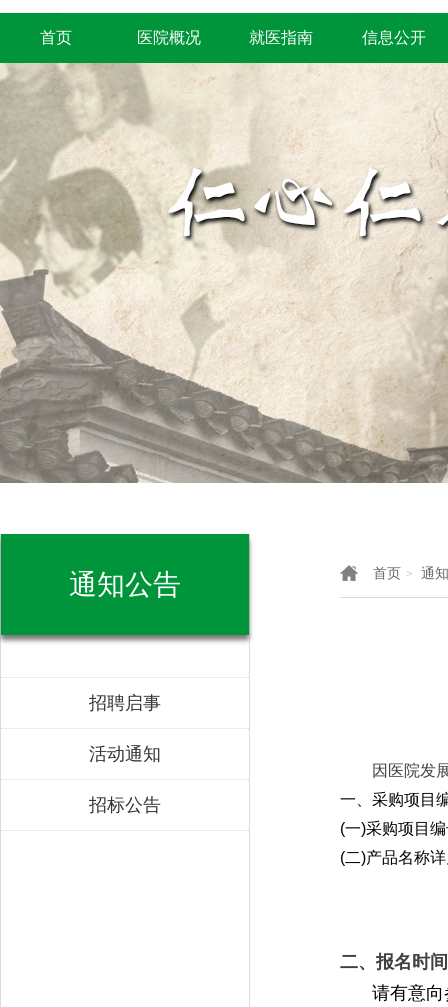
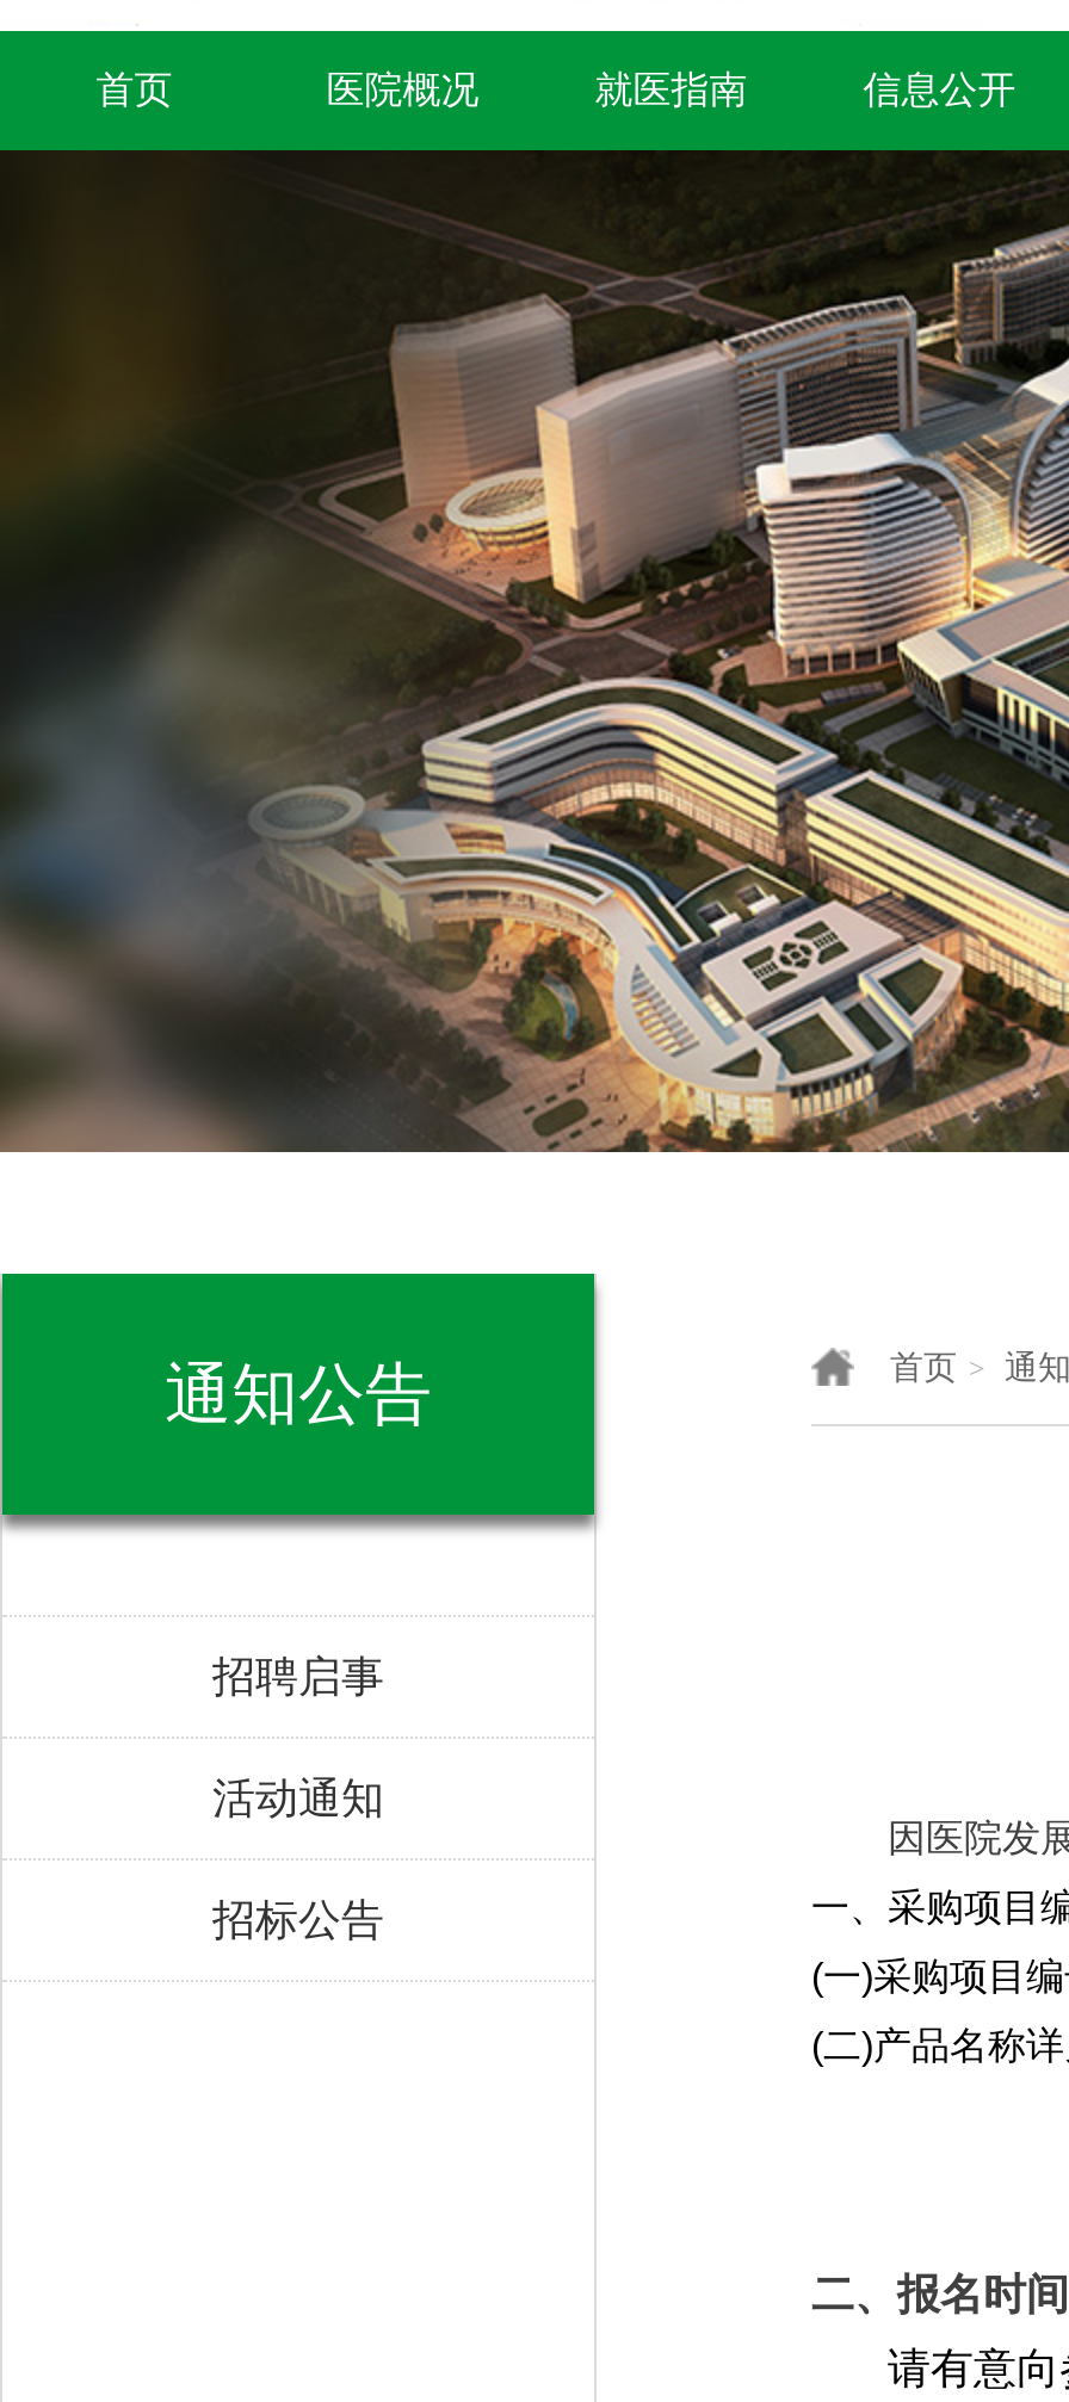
- [image]
+ [image]
